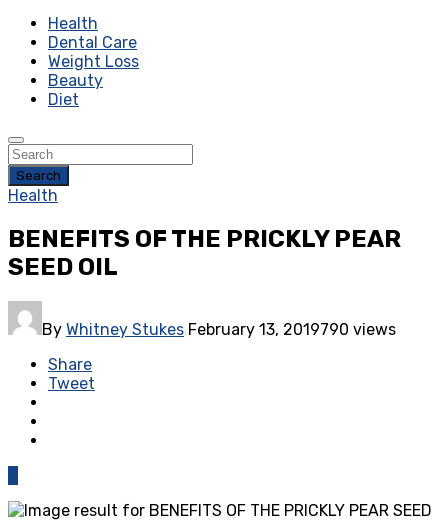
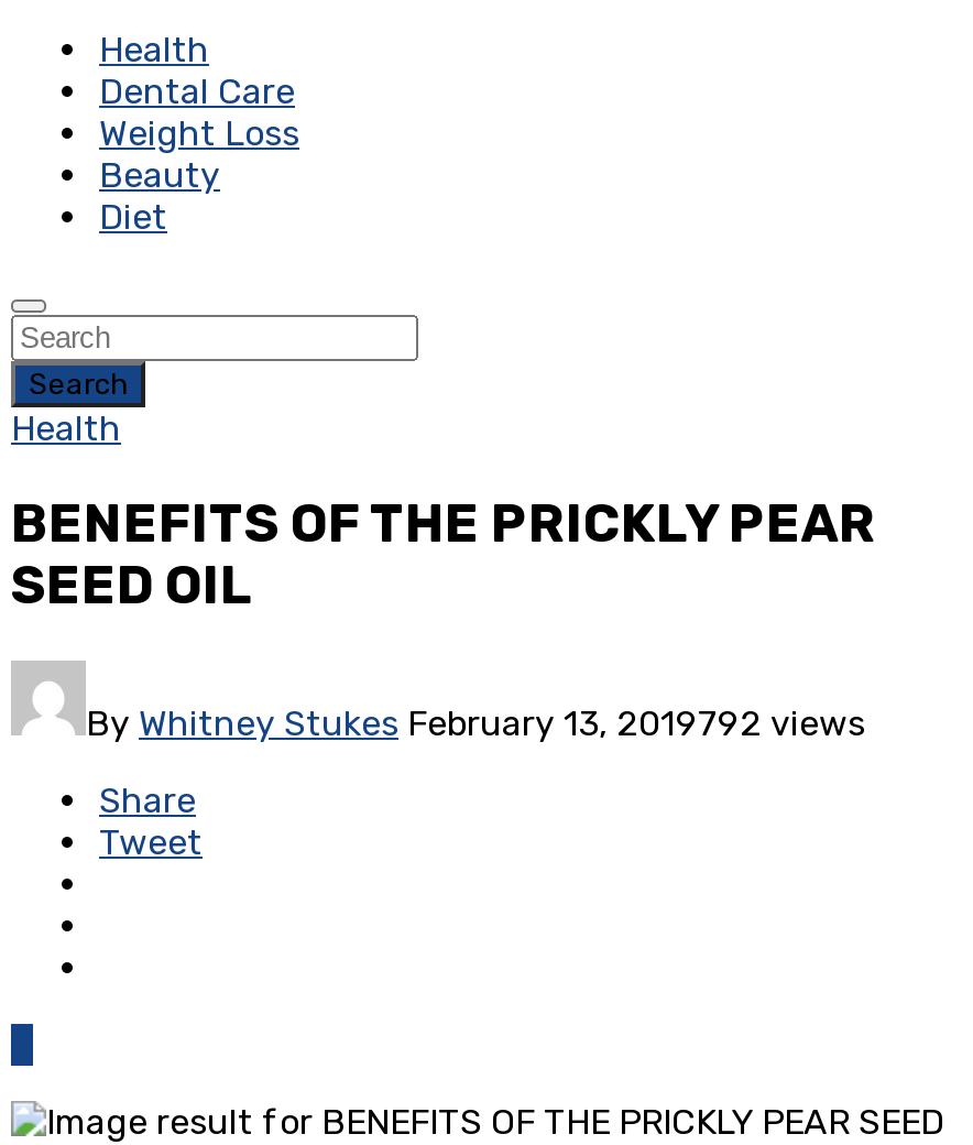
- By Whitney Stukes February 13, 2019790 views
+ By Whitney Stukes February 13, 2019792 views
